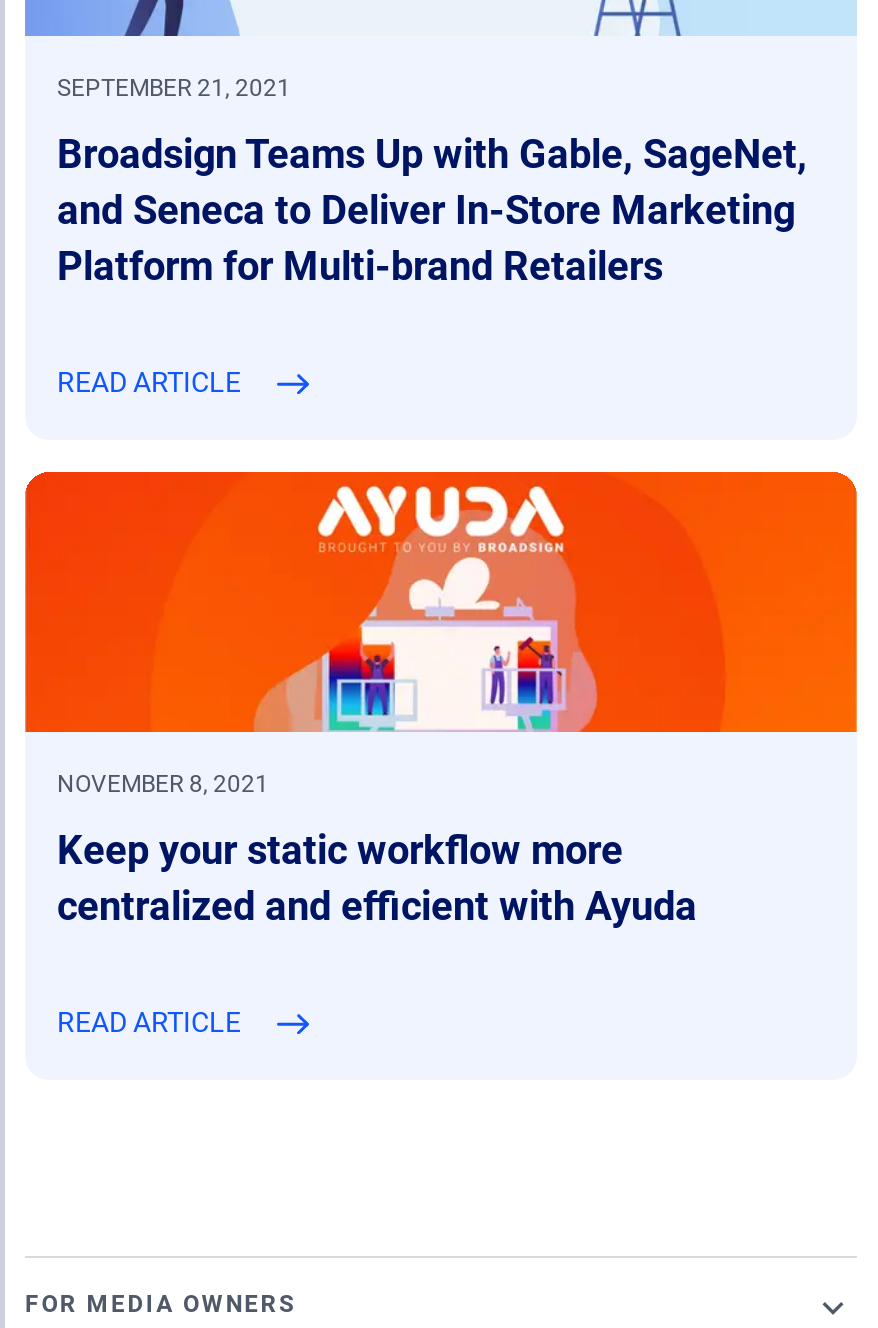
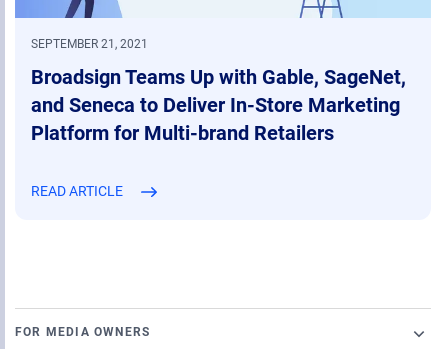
- [image]
- NOVEMBER 8, 2021
- Keep your static workflow more
- centralized and efficient with Ayuda
- READ ARTICLE
